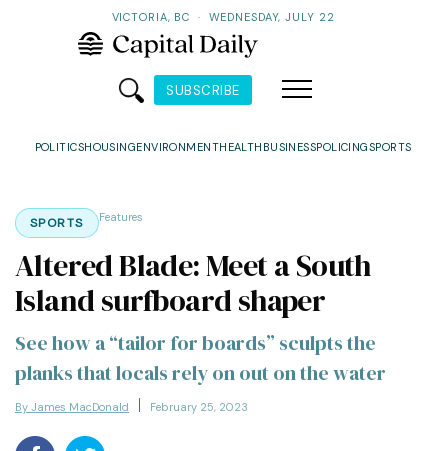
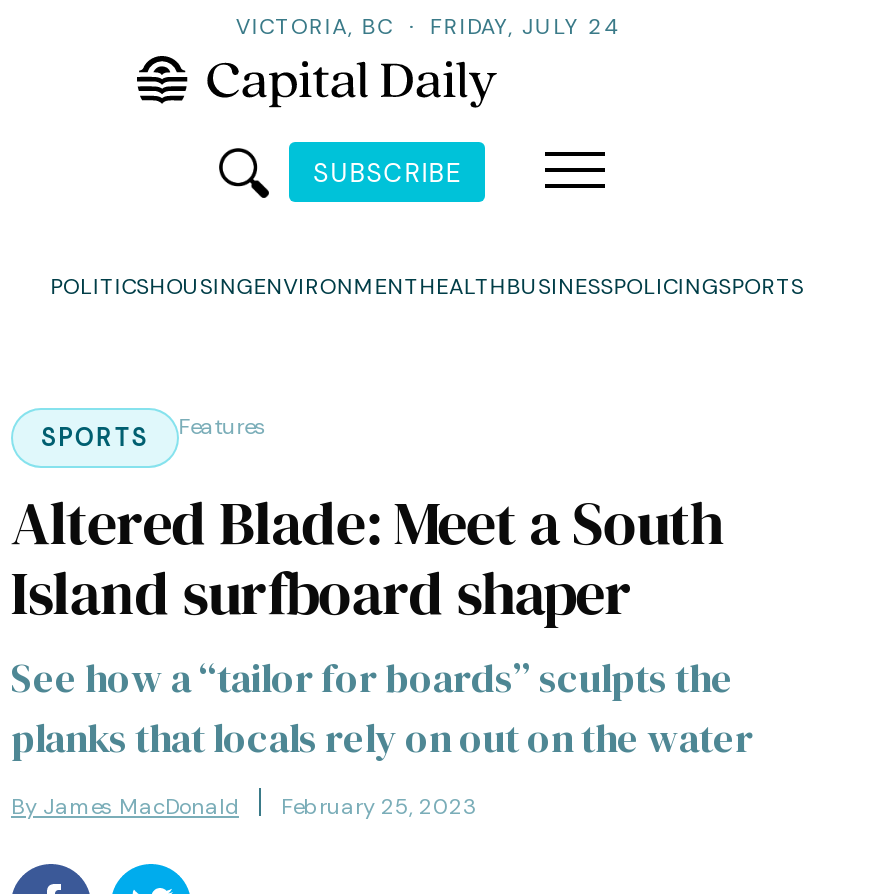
- VICTORIA, BC · WEDNESDAY, JULY 22
+ VICTORIA, BC · FRIDAY, JULY 24
